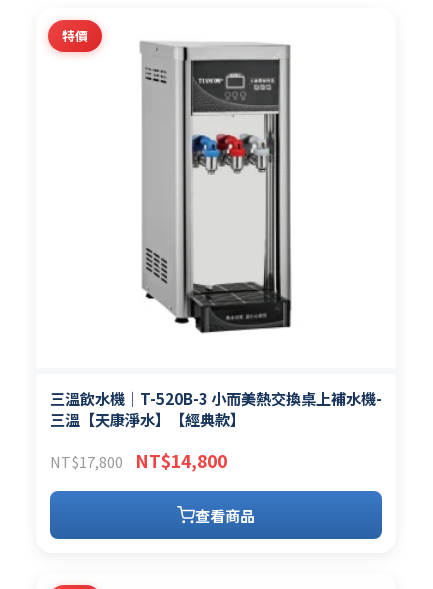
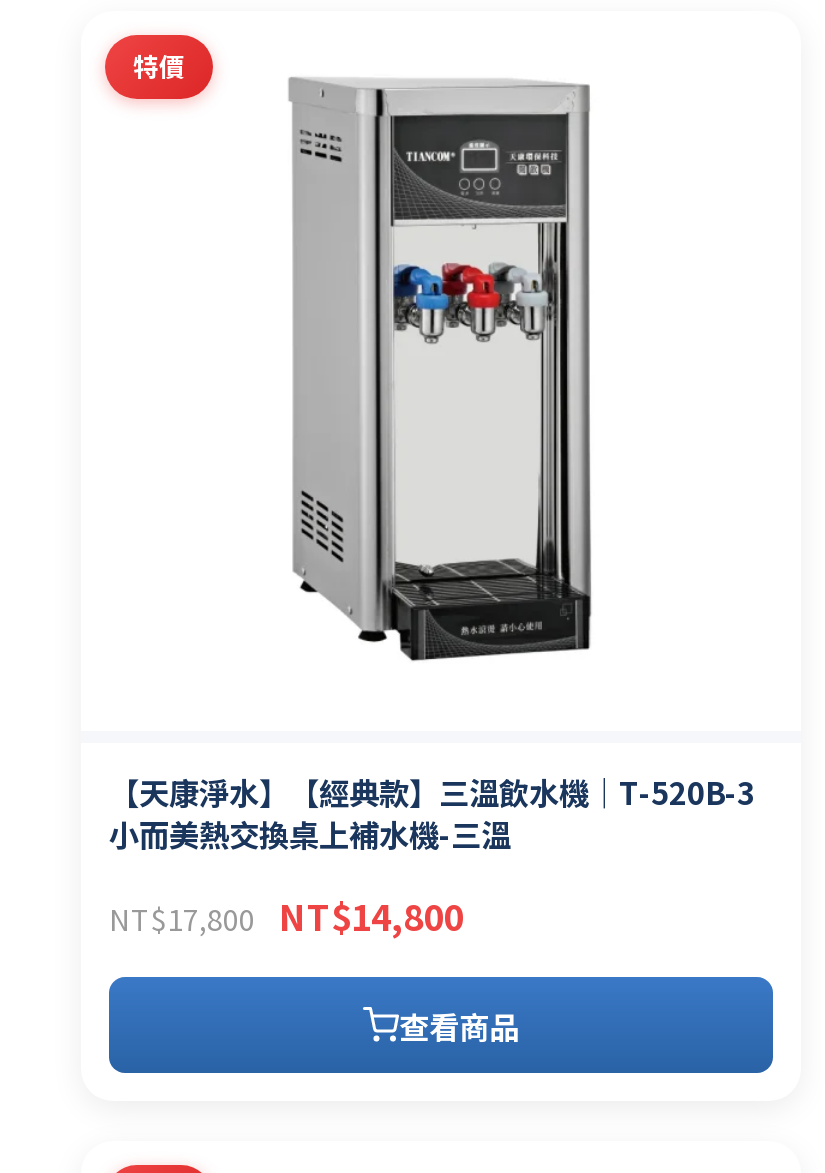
- 三溫飲水機｜T-520B-3 小而美熱交換桌上補水機-
- 三溫【天康淨水】【經典款】
+ 【天康淨水】【經典款】三溫飲水機｜T-520B-3
+ 小而美熱交換桌上補水機-三溫
